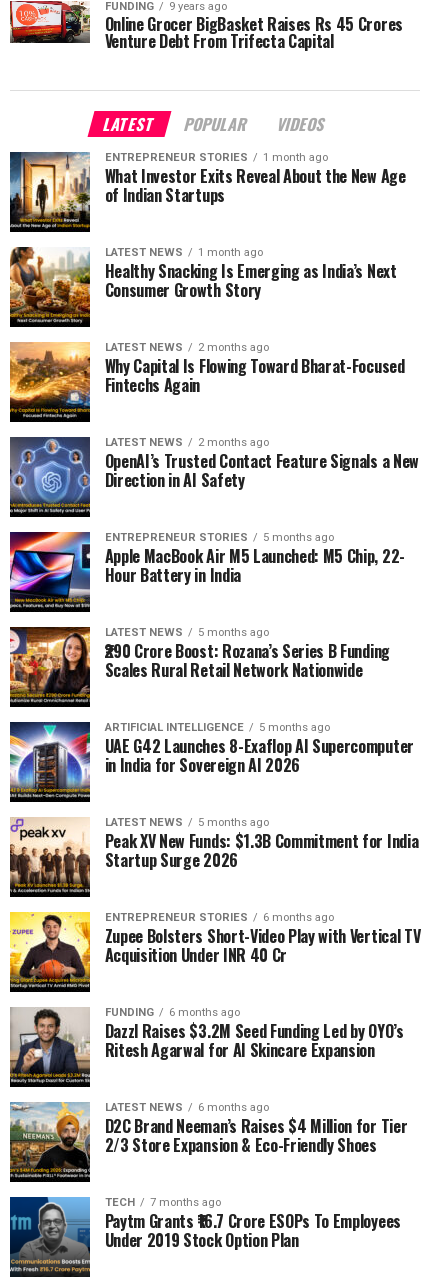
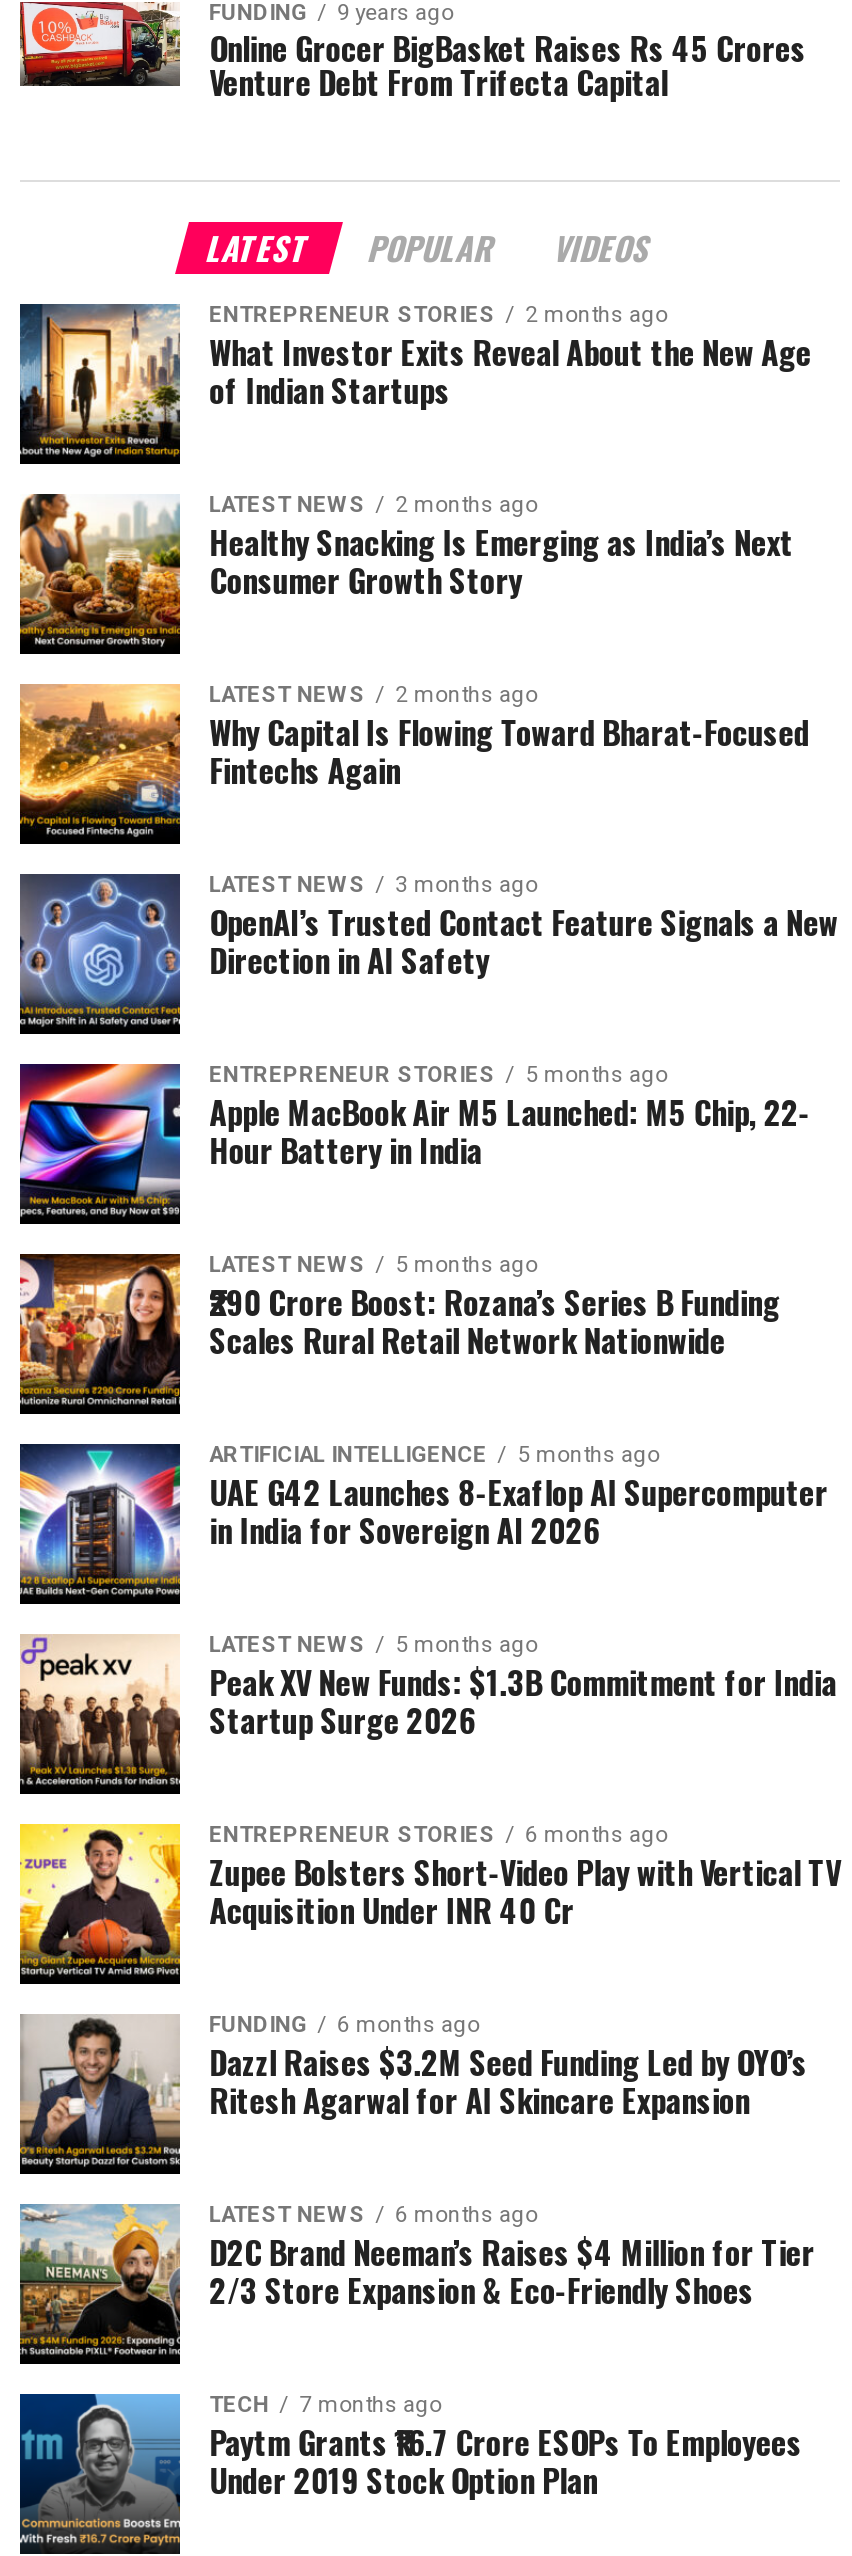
- ENTREPRENEUR STORIES 1 month ago
+ ENTREPRENEUR STORIES 2 months ago

- LATEST NEWS 1 month ago
+ LATEST NEWS 2 months ago

- LATEST NEWS 2 months ago
+ LATEST NEWS 3 months ago
